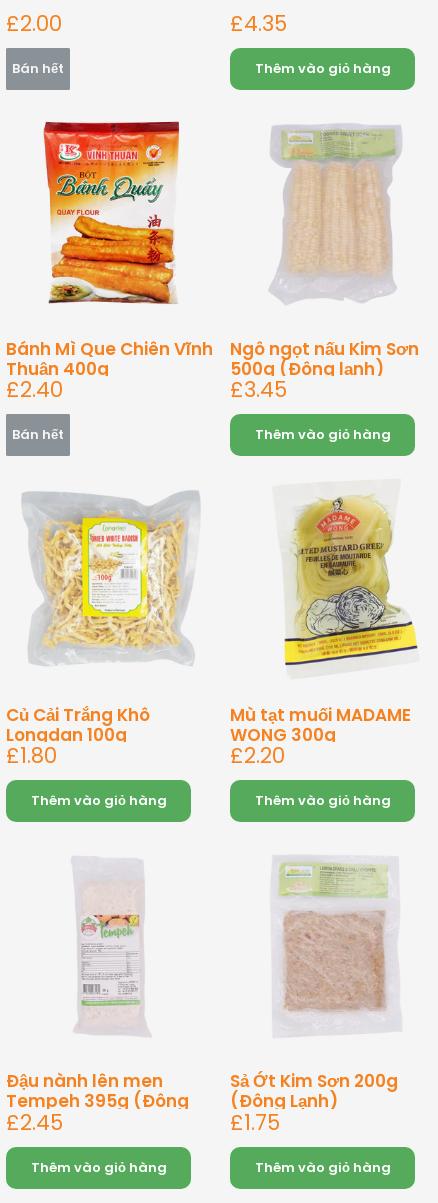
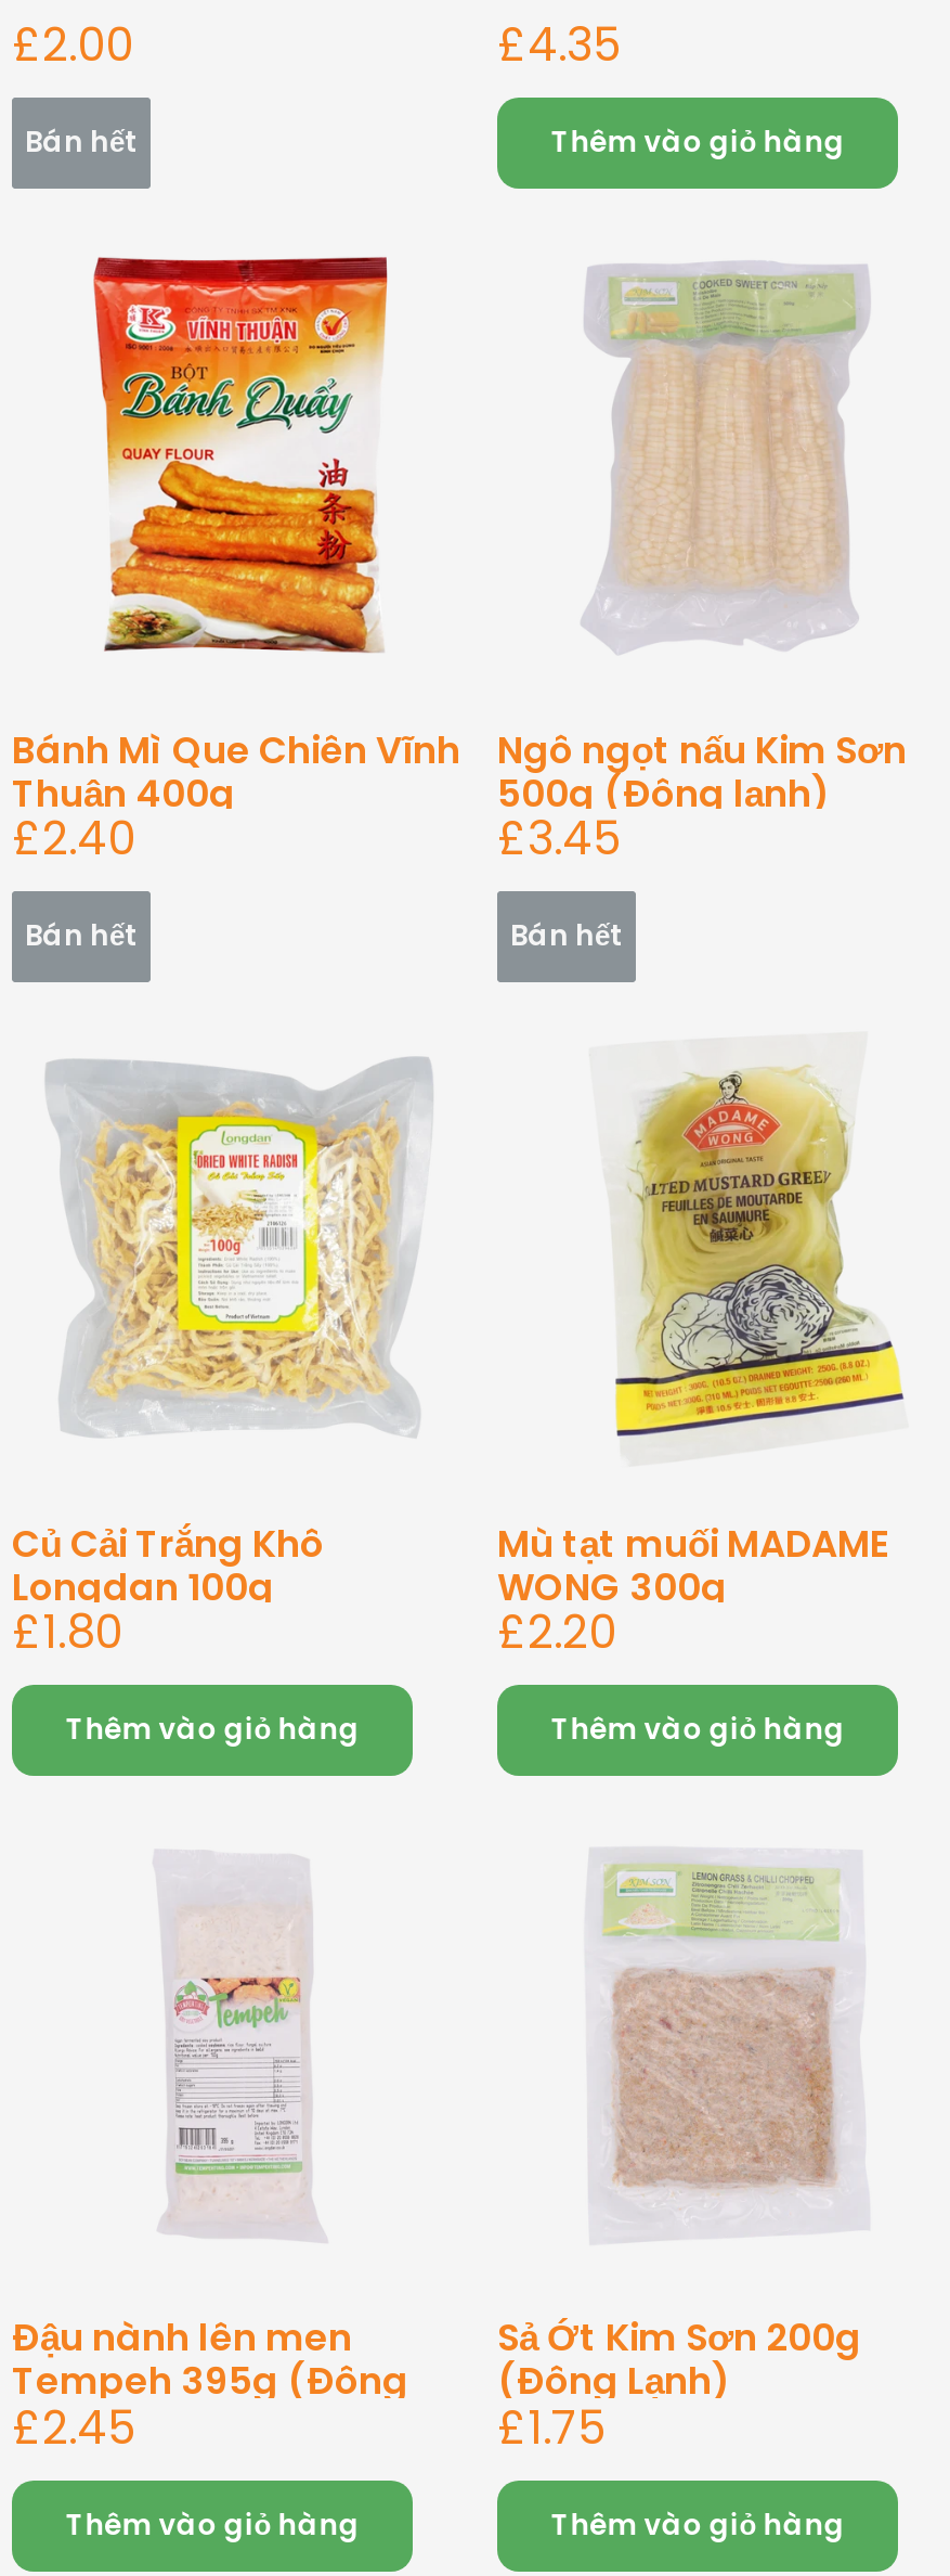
- Thêm vào giỏ hàng
+ Bán hết
